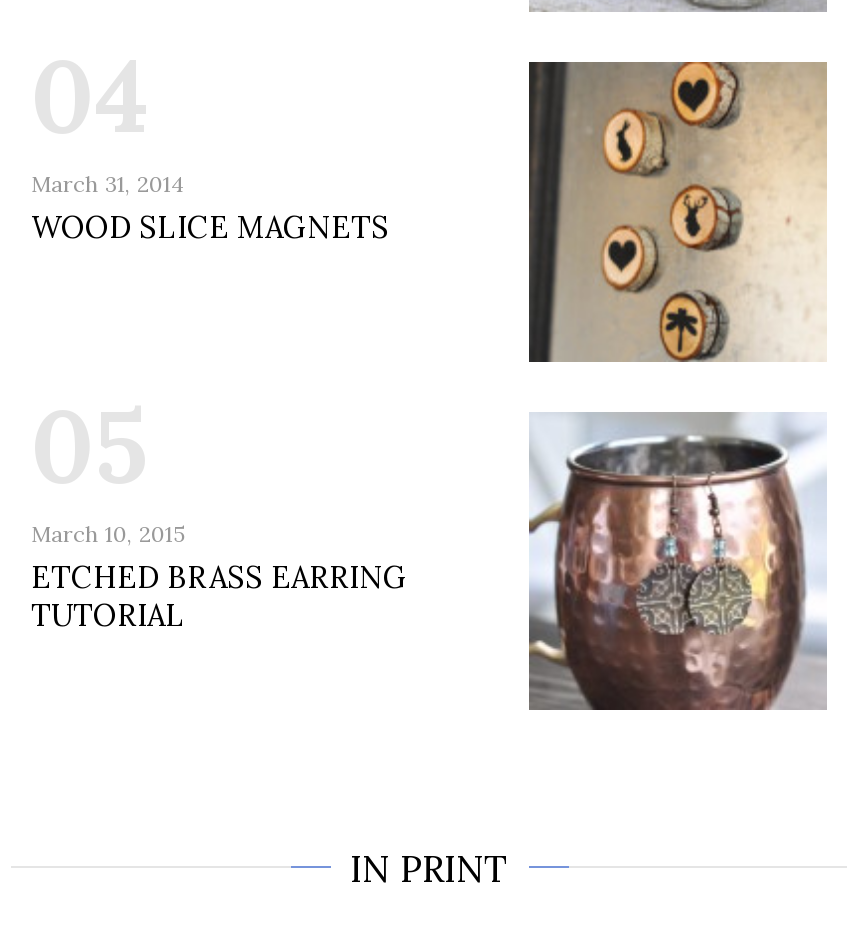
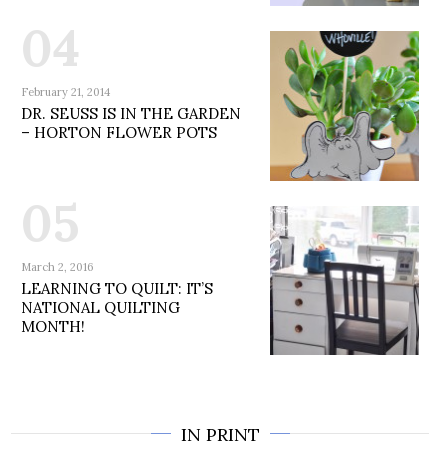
- [image]
+ [image]

- March 31, 2014
- WOOD SLICE MAGNETS
+ February 21, 2014
+ DR. SEUSS IS IN THE GARDEN
+ – HORTON FLOWER POTS

- [image]
+ [image]

- March 10, 2015
- ETCHED BRASS EARRING
- TUTORIAL
+ March 2, 2016
+ LEARNING TO QUILT: IT’S
+ NATIONAL QUILTING
+ MONTH!
